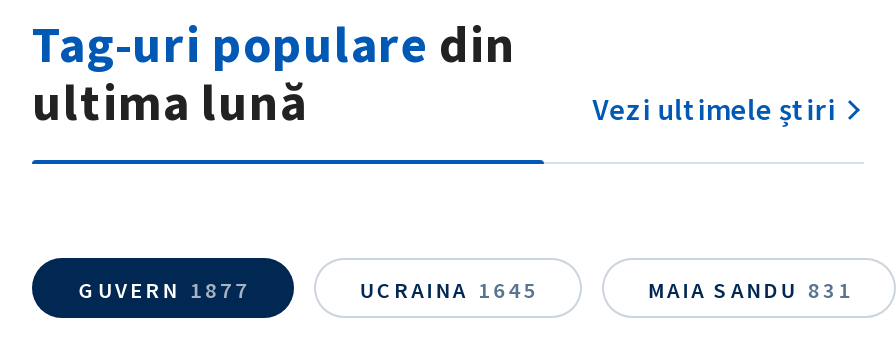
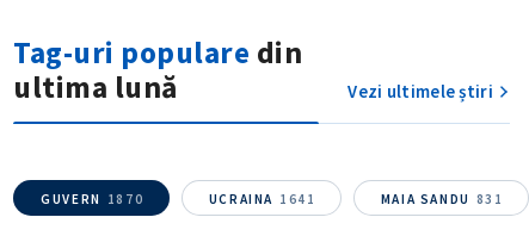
- GUVERN 1877
+ GUVERN 1870

- UCRAINA 1645
+ UCRAINA 1641
